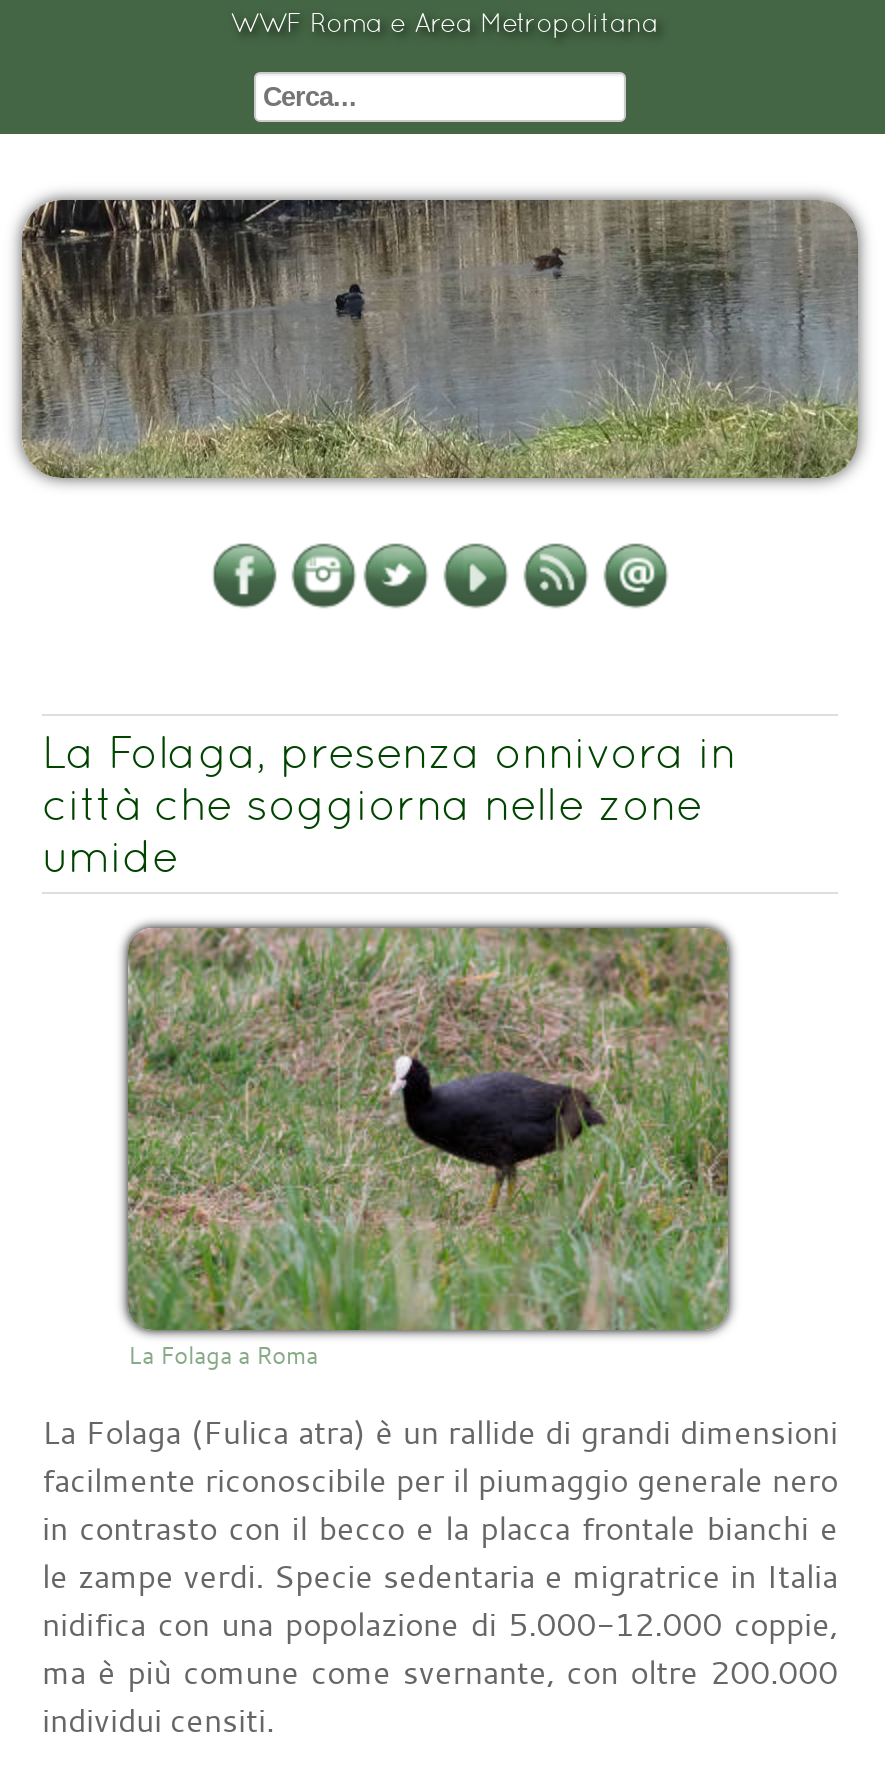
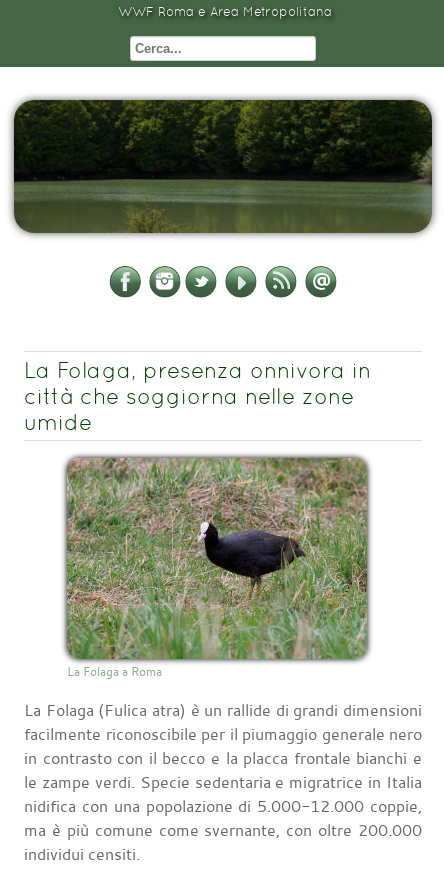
- [image]
+ [image]
